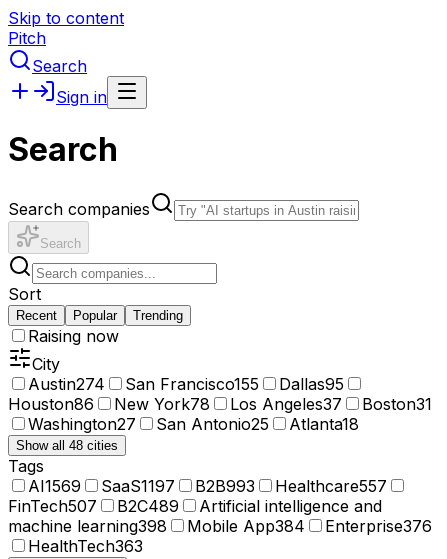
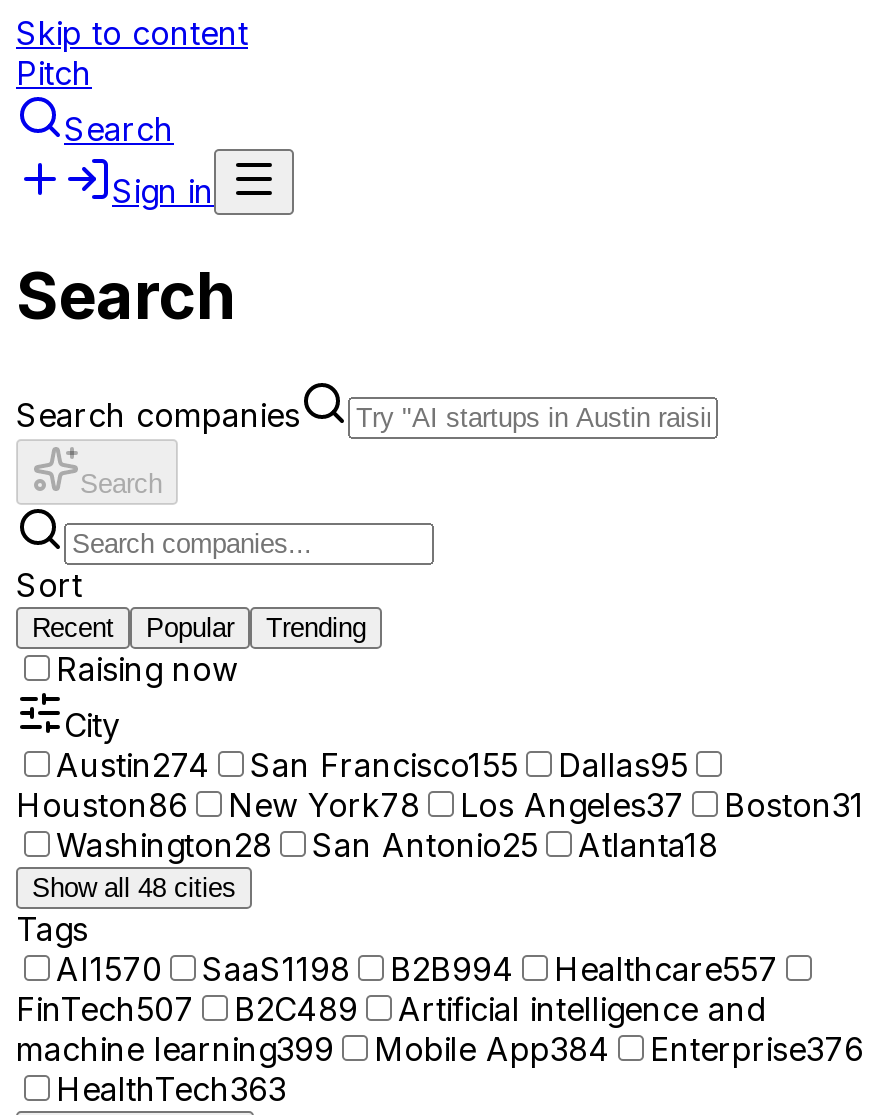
- Washington27 San Antonio25 Atlanta18
+ Washington28 San Antonio25 Atlanta18

- AI1569
+ AI1570

- SaaS1197
+ SaaS1198

- B2B993
+ B2B994

- machine learning398
+ machine learning399
